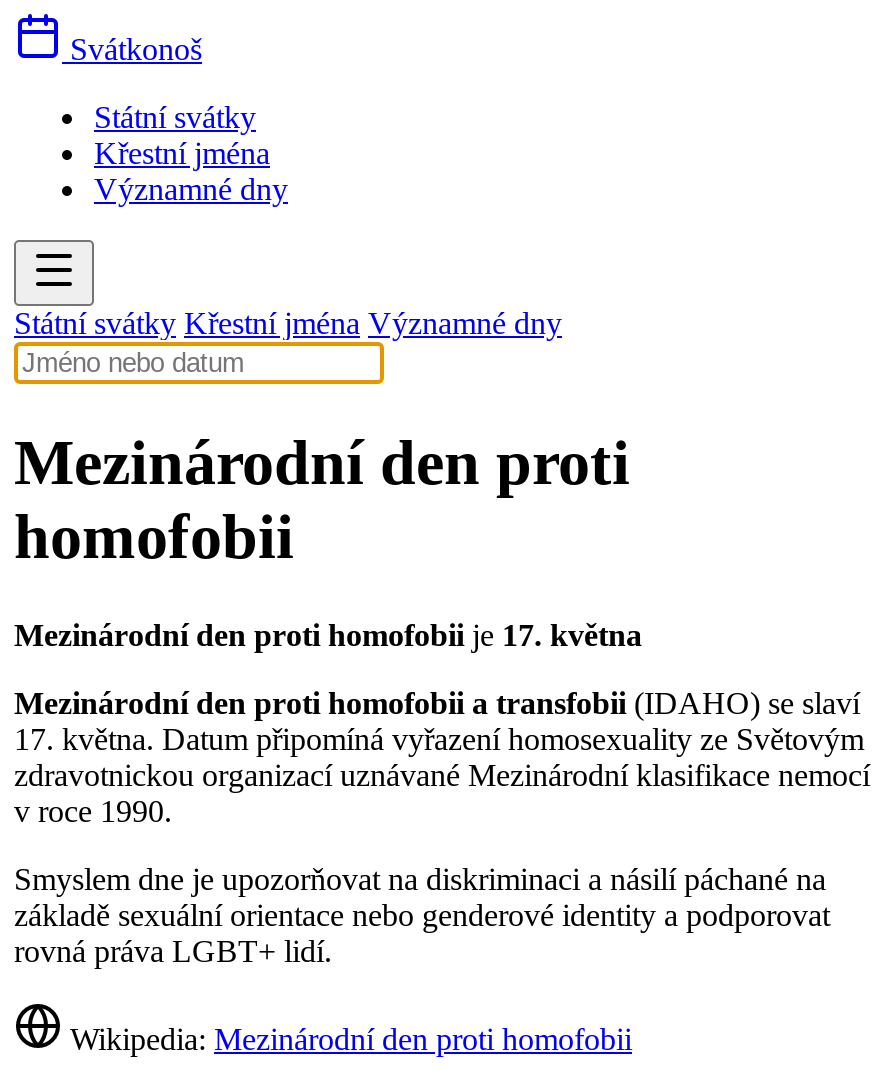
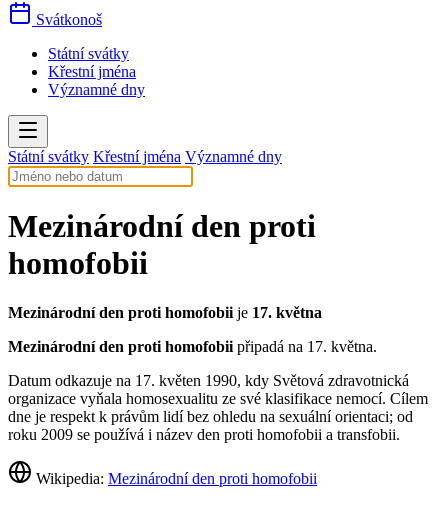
- Mezinárodní den proti homofobii a transfobii (IDAHO) se slaví
- 17. května. Datum připomíná vyřazení homosexuality ze Světovým
- zdravotnickou organizací uznávané Mezinárodní klasifikace nemocí
- v roce 1990.
+ Mezinárodní den proti homofobii připadá na 17. května.

- Smyslem dne je upozorňovat na diskriminaci a násilí páchané na
- základě sexuální orientace nebo genderové identity a podporovat
- rovná práva LGBT+ lidí.
+ Datum odkazuje na 17. květen 1990, kdy Světová zdravotnická
+ organizace vyňala homosexualitu ze své klasifikace nemocí. Cílem
+ dne je respekt k právům lidí bez ohledu na sexuální orientaci; od
+ roku 2009 se používá i název den proti homofobii a transfobii.
